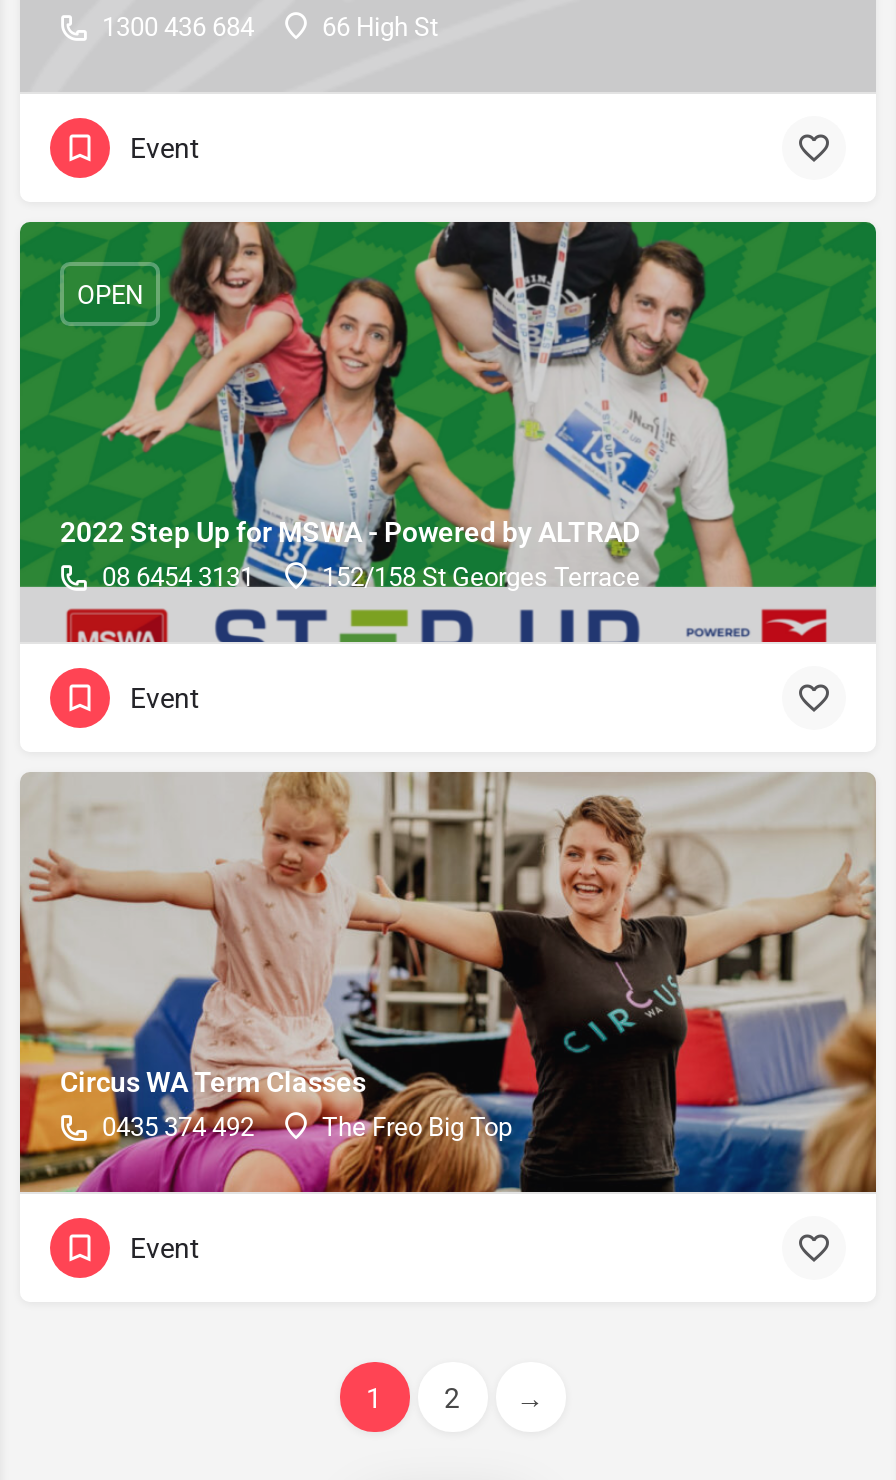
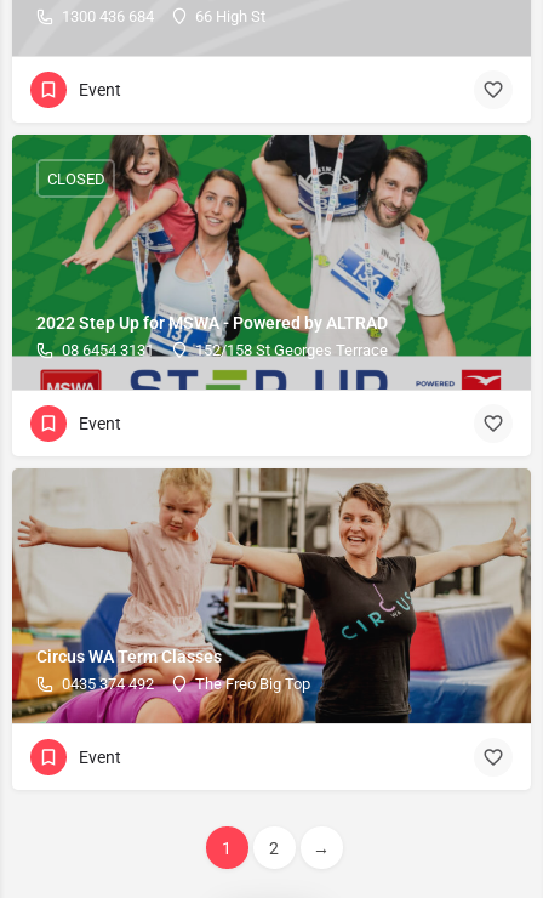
- OPEN
+ CLOSED
